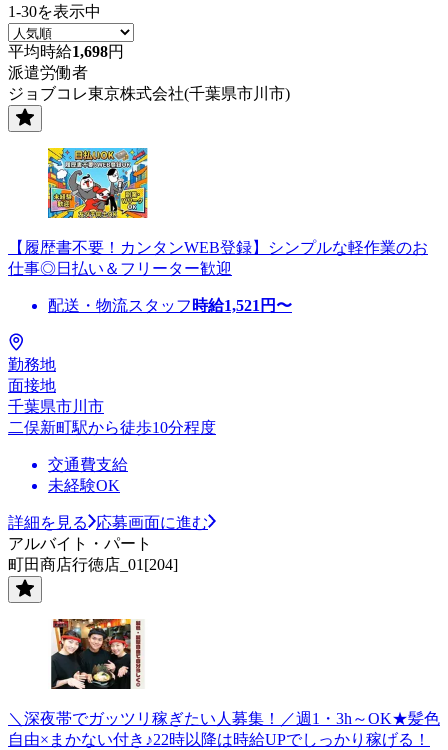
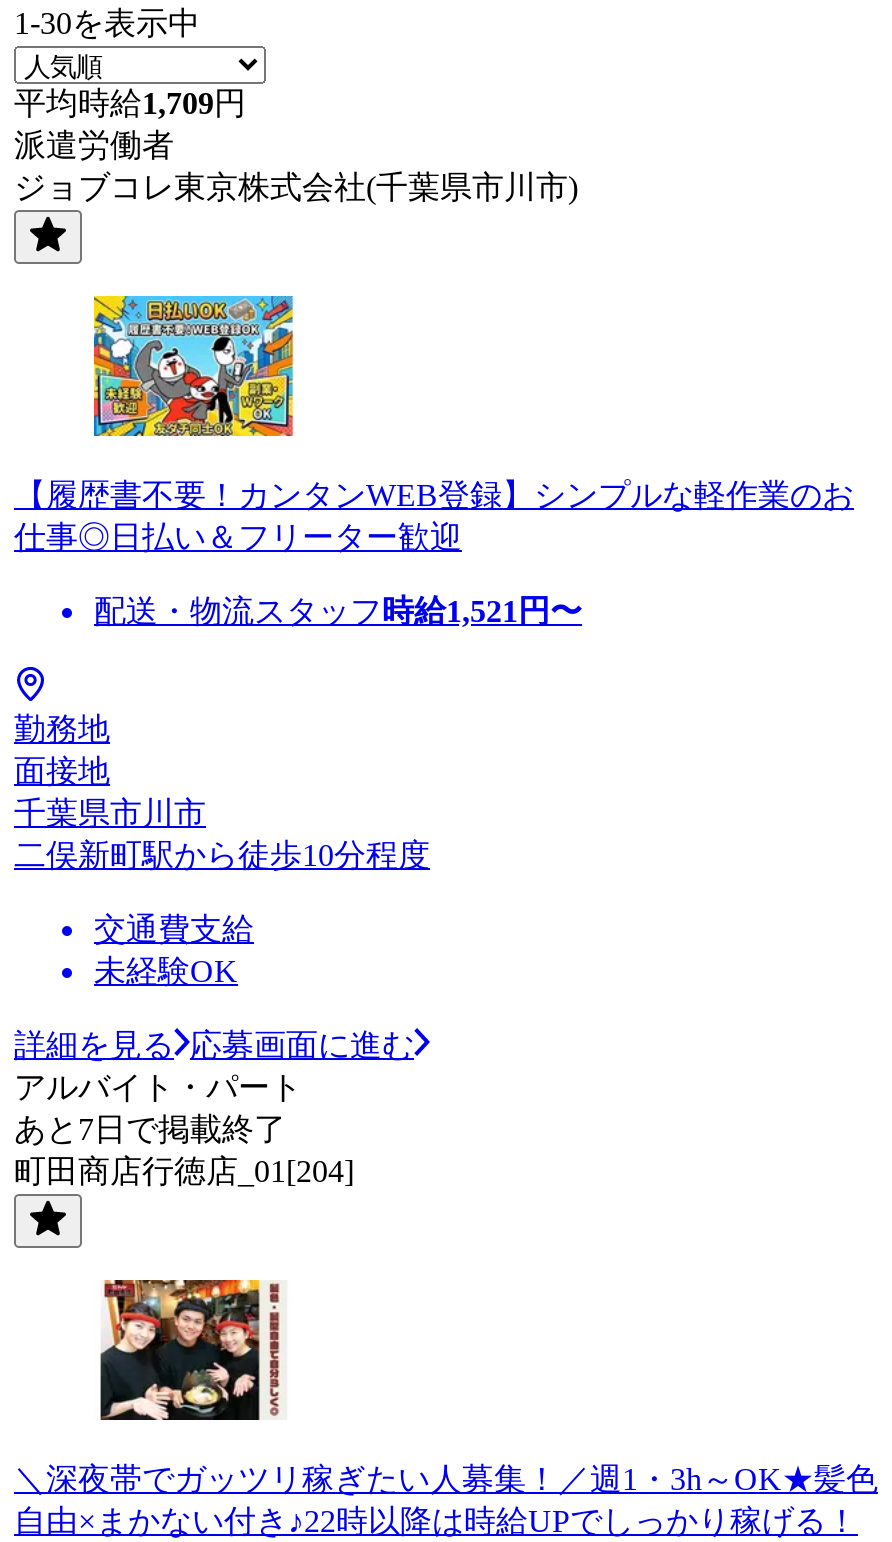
- 平均時給1,698円
+ 平均時給1,709円

+ あと7日で掲載終了
